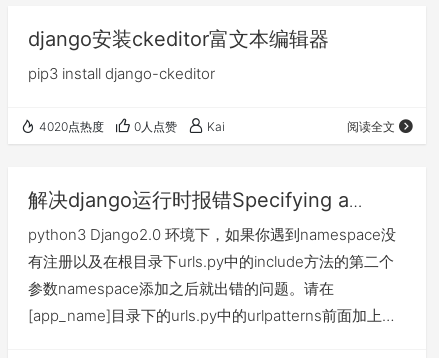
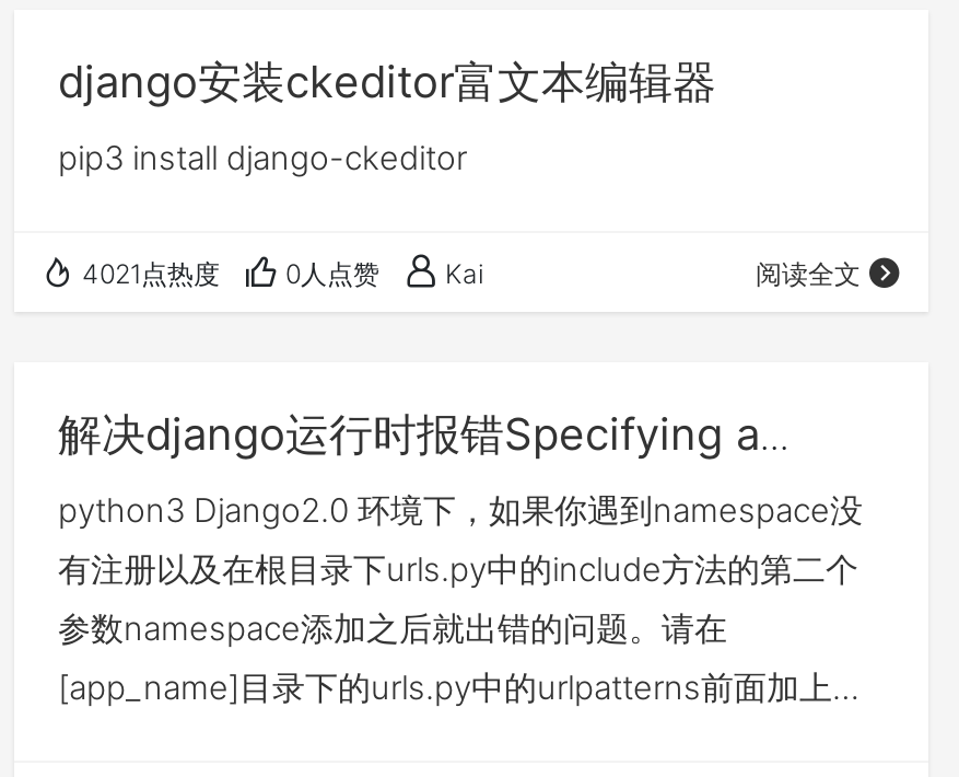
- 4020点热度 0人点赞 Kai
+ 4021点热度 0人点赞 Kai
